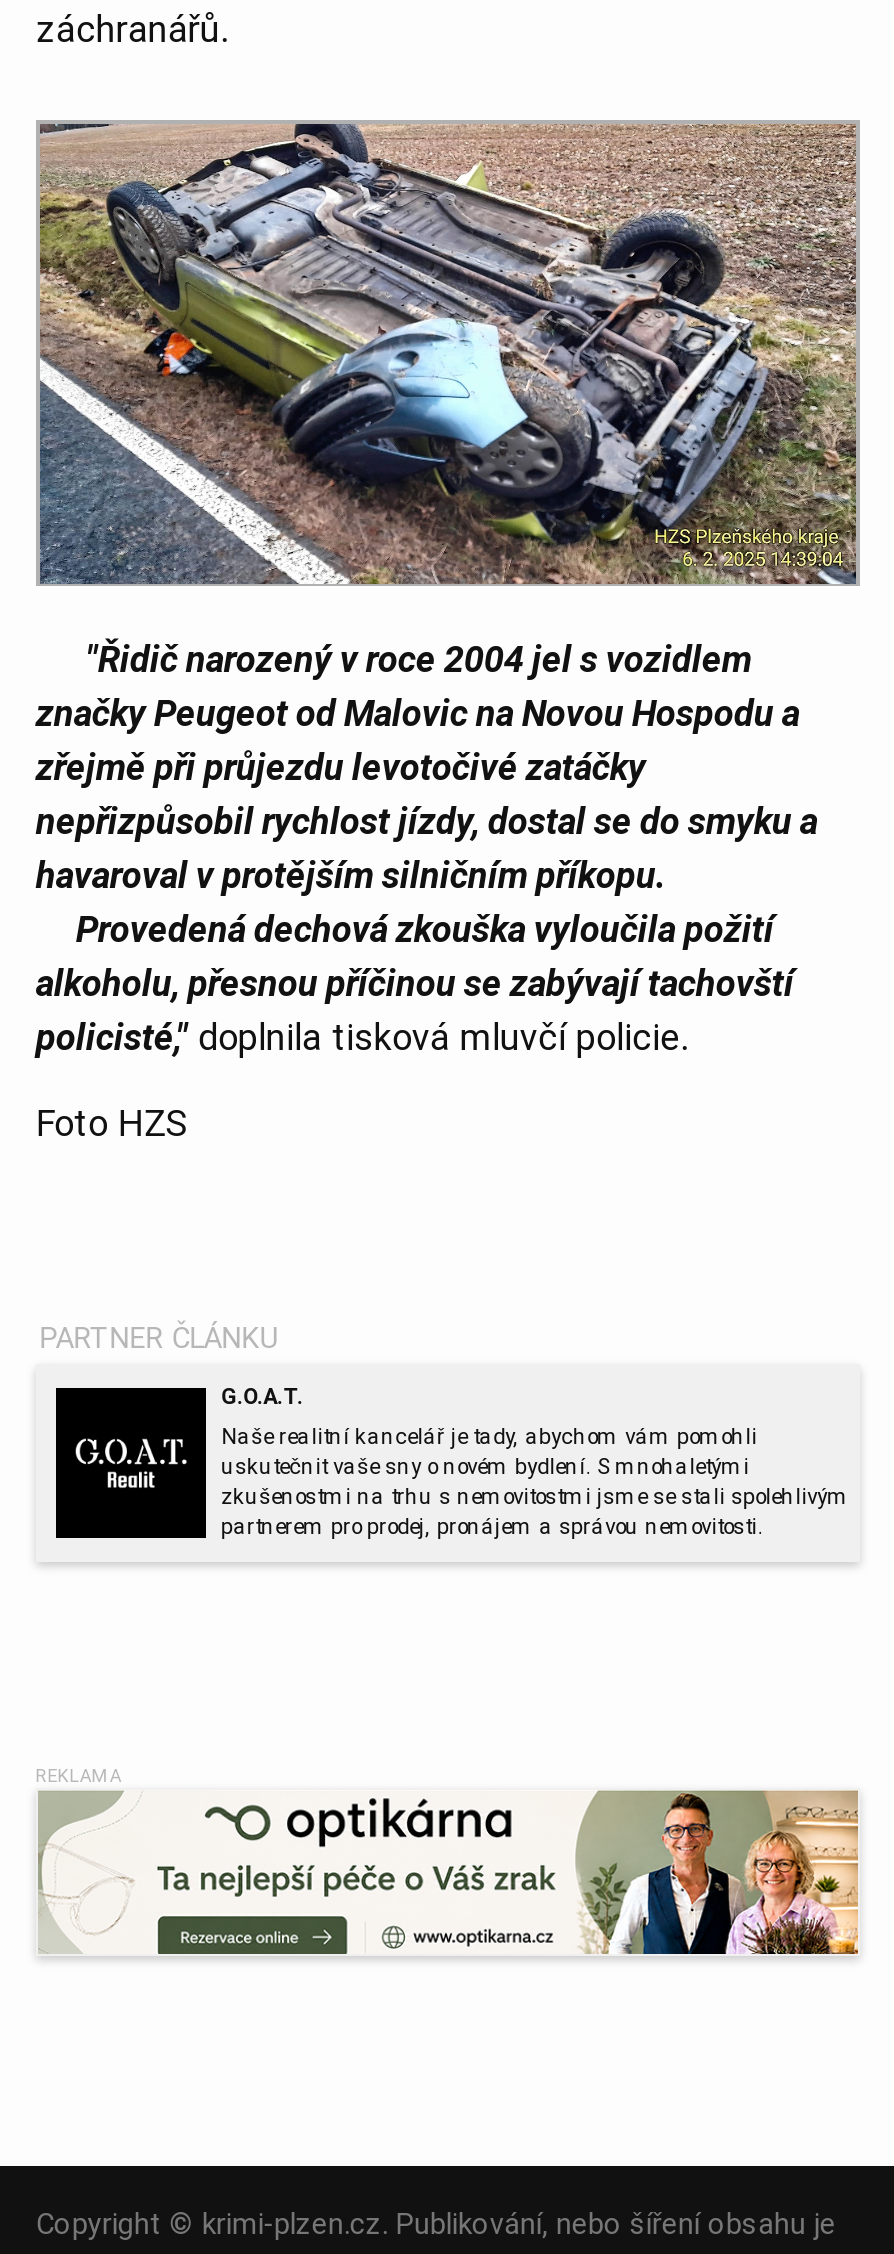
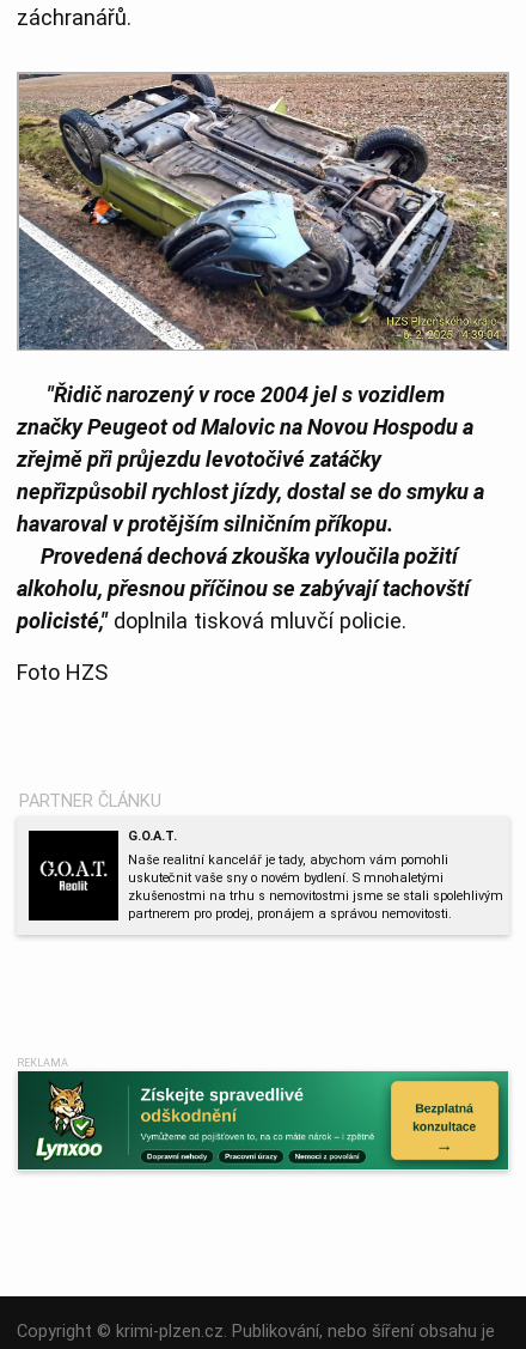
- [image]
+ [image]
